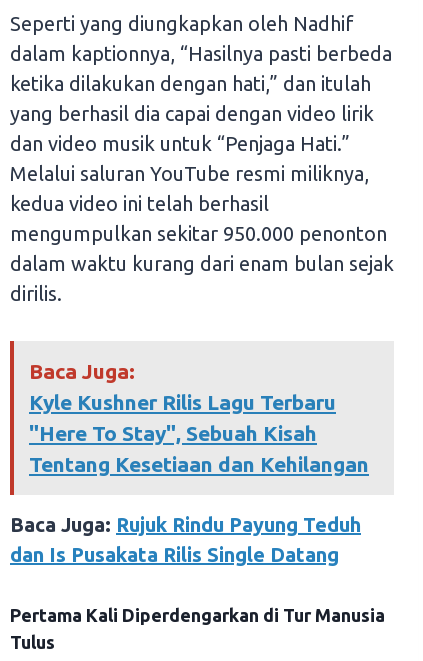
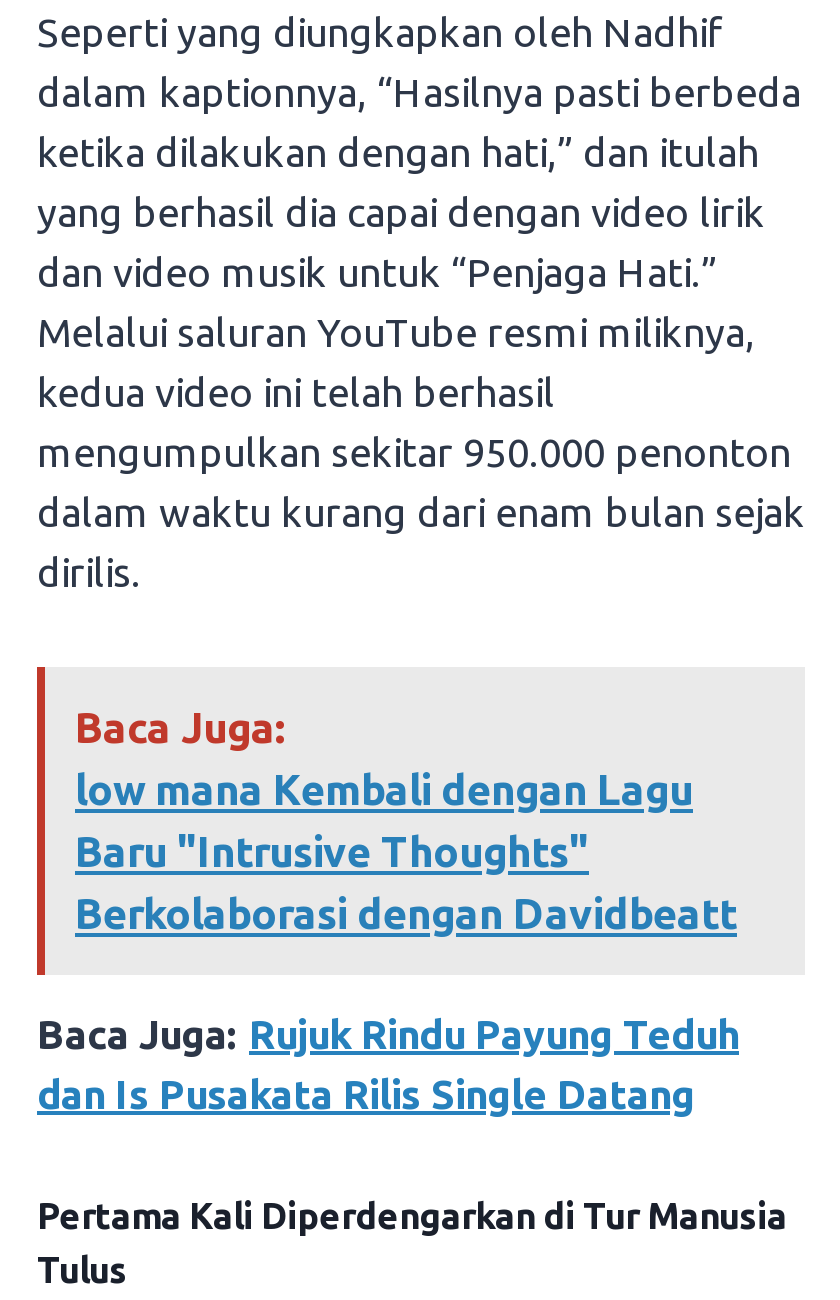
- Kyle Kushner Rilis Lagu Terbaru
- "Here To Stay", Sebuah Kisah
- Tentang Kesetiaan dan Kehilangan
+ low mana Kembali dengan Lagu
+ Baru "Intrusive Thoughts"
+ Berkolaborasi dengan Davidbeatt
